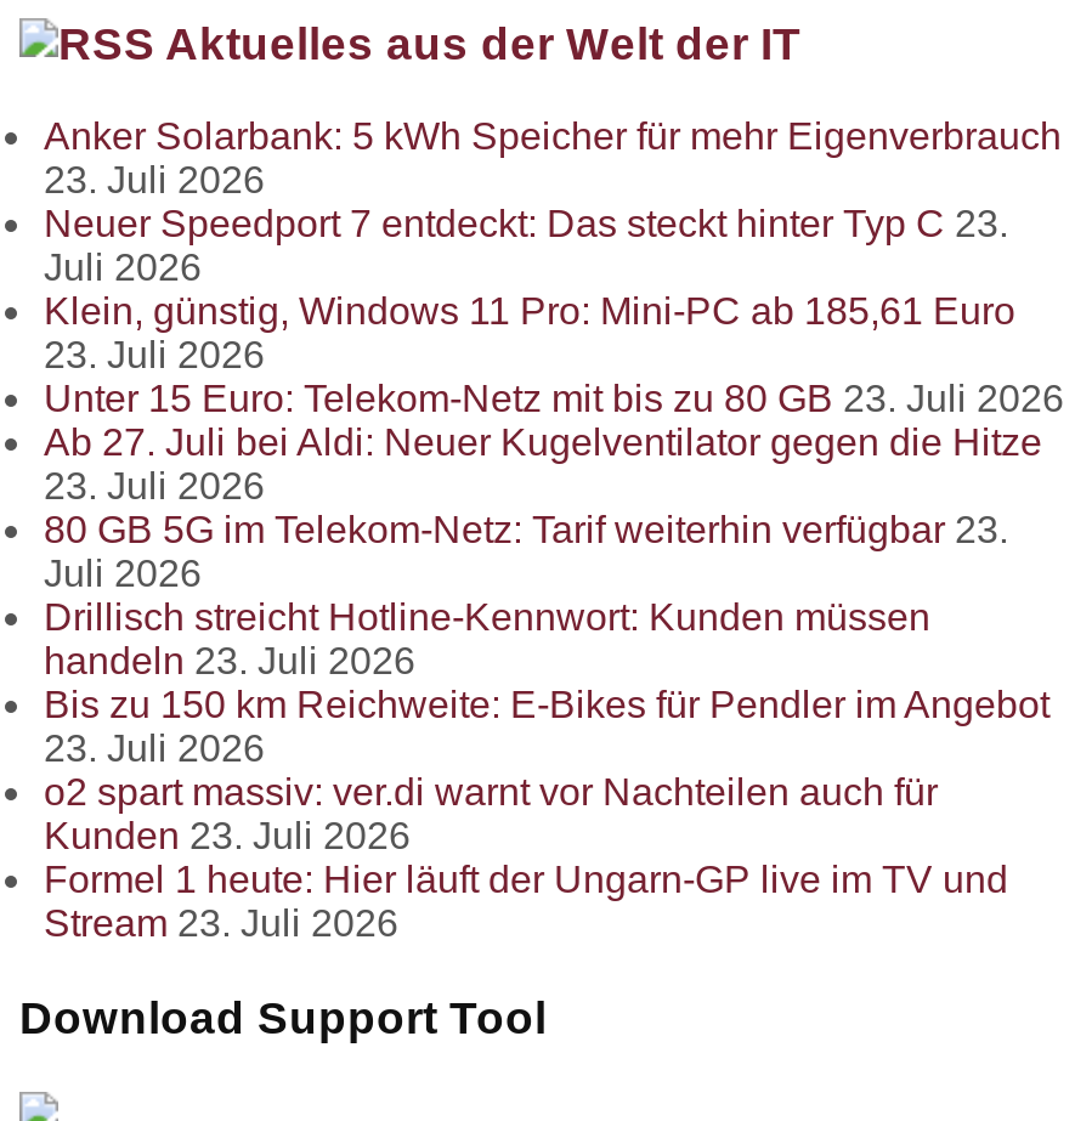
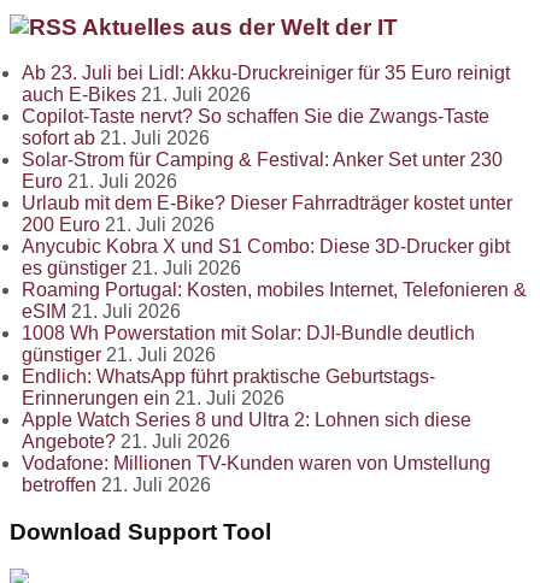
- Anker Solarbank: 5 kWh Speicher für mehr Eigenverbrauch
- 23. Juli 2026
- Neuer Speedport 7 entdeckt: Das steckt hinter Typ C 23.
- Juli 2026
- Klein, günstig, Windows 11 Pro: Mini-PC ab 185,61 Euro
- 23. Juli 2026
- Unter 15 Euro: Telekom-Netz mit bis zu 80 GB 23. Juli 2026
- Ab 27. Juli bei Aldi: Neuer Kugelventilator gegen die Hitze
- 23. Juli 2026
- 80 GB 5G im Telekom-Netz: Tarif weiterhin verfügbar 23.
- Juli 2026
- Drillisch streicht Hotline-Kennwort: Kunden müssen
- handeln 23. Juli 2026
- Bis zu 150 km Reichweite: E-Bikes für Pendler im Angebot
- 23. Juli 2026
- o2 spart massiv: ver.di warnt vor Nachteilen auch für
- Kunden 23. Juli 2026
- Formel 1 heute: Hier läuft der Ungarn-GP live im TV und
- Stream 23. Juli 2026
+ Ab 23. Juli bei Lidl: Akku-Druckreiniger für 35 Euro reinigt
+ auch E-Bikes 21. Juli 2026
+ Copilot-Taste nervt? So schaffen Sie die Zwangs-Taste
+ sofort ab 21. Juli 2026
+ Solar-Strom für Camping & Festival: Anker Set unter 230
+ Euro 21. Juli 2026
+ Urlaub mit dem E-Bike? Dieser Fahrradträger kostet unter
+ 200 Euro 21. Juli 2026
+ Anycubic Kobra X und S1 Combo: Diese 3D-Drucker gibt
+ es günstiger 21. Juli 2026
+ Roaming Portugal: Kosten, mobiles Internet, Telefonieren &
+ eSIM 21. Juli 2026
+ 1008 Wh Powerstation mit Solar: DJI-Bundle deutlich
+ günstiger 21. Juli 2026
+ Endlich: WhatsApp führt praktische Geburtstags-
+ Erinnerungen ein 21. Juli 2026
+ Apple Watch Series 8 und Ultra 2: Lohnen sich diese
+ Angebote? 21. Juli 2026
+ Vodafone: Millionen TV-Kunden waren von Umstellung
+ betroffen 21. Juli 2026
